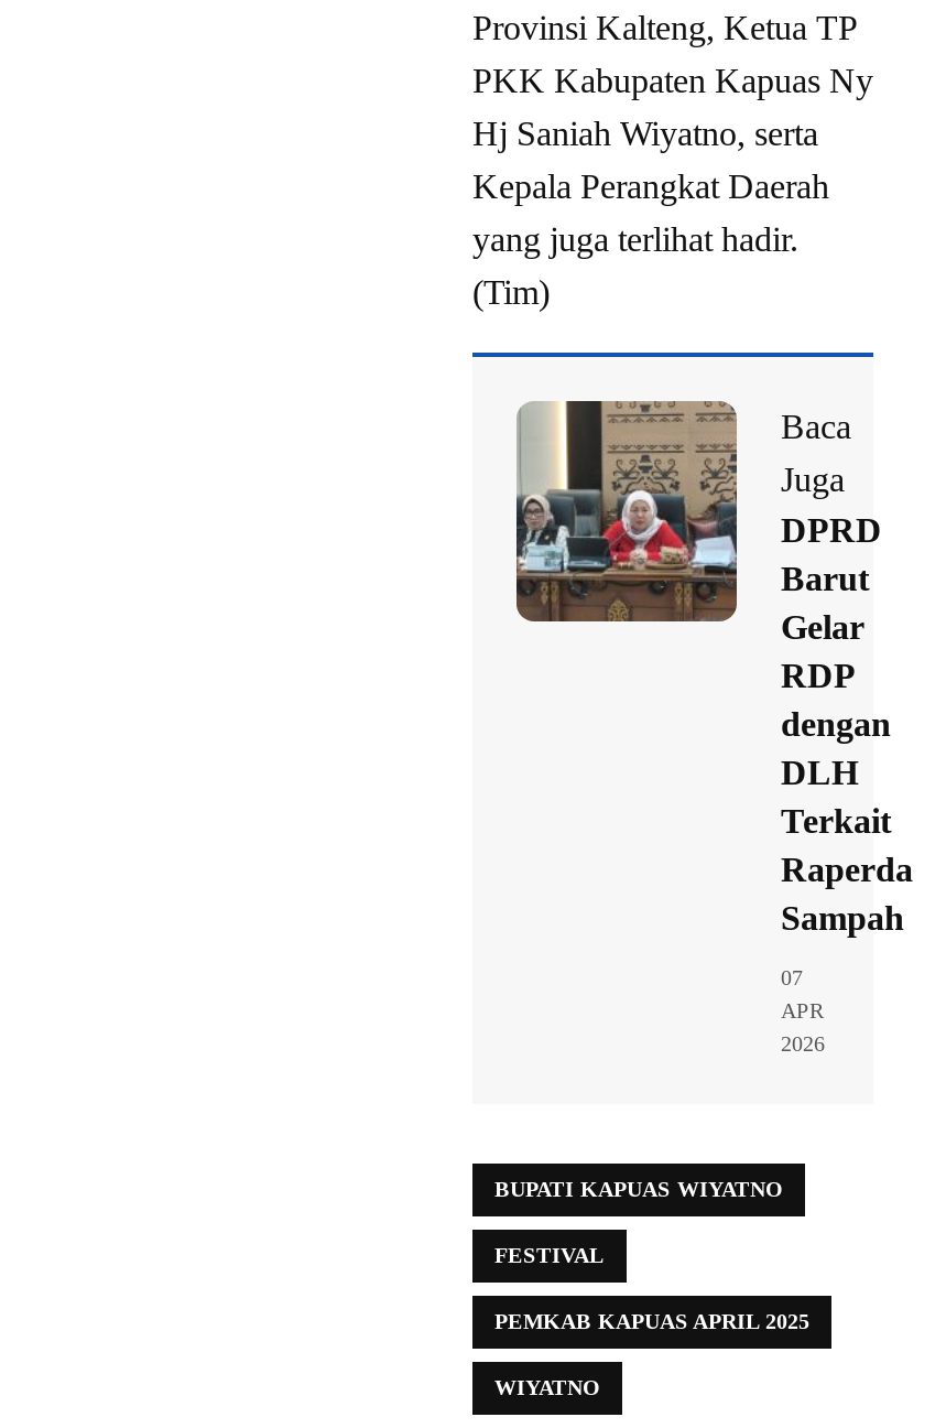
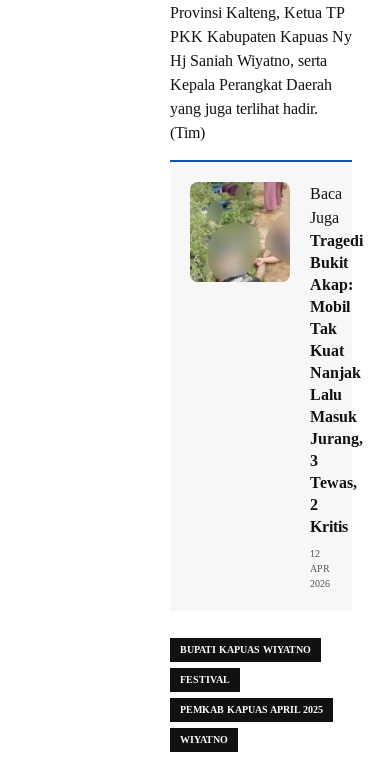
- [image]
- DPRD
- Barut
- Gelar
- RDP
- dengan
- DLH
- Terkait
- Raperda
- Sampah
+ [image]
+ Tragedi
+ Bukit
+ Akap:
+ Mobil
+ Tak
+ Kuat
+ Nanjak
+ Lalu
+ Masuk
+ Jurang,
+ 3
+ Tewas,
+ 2
+ Kritis

- 07
+ 12
